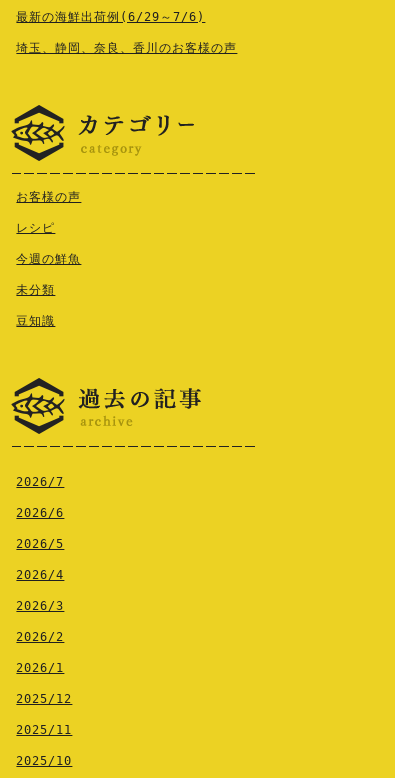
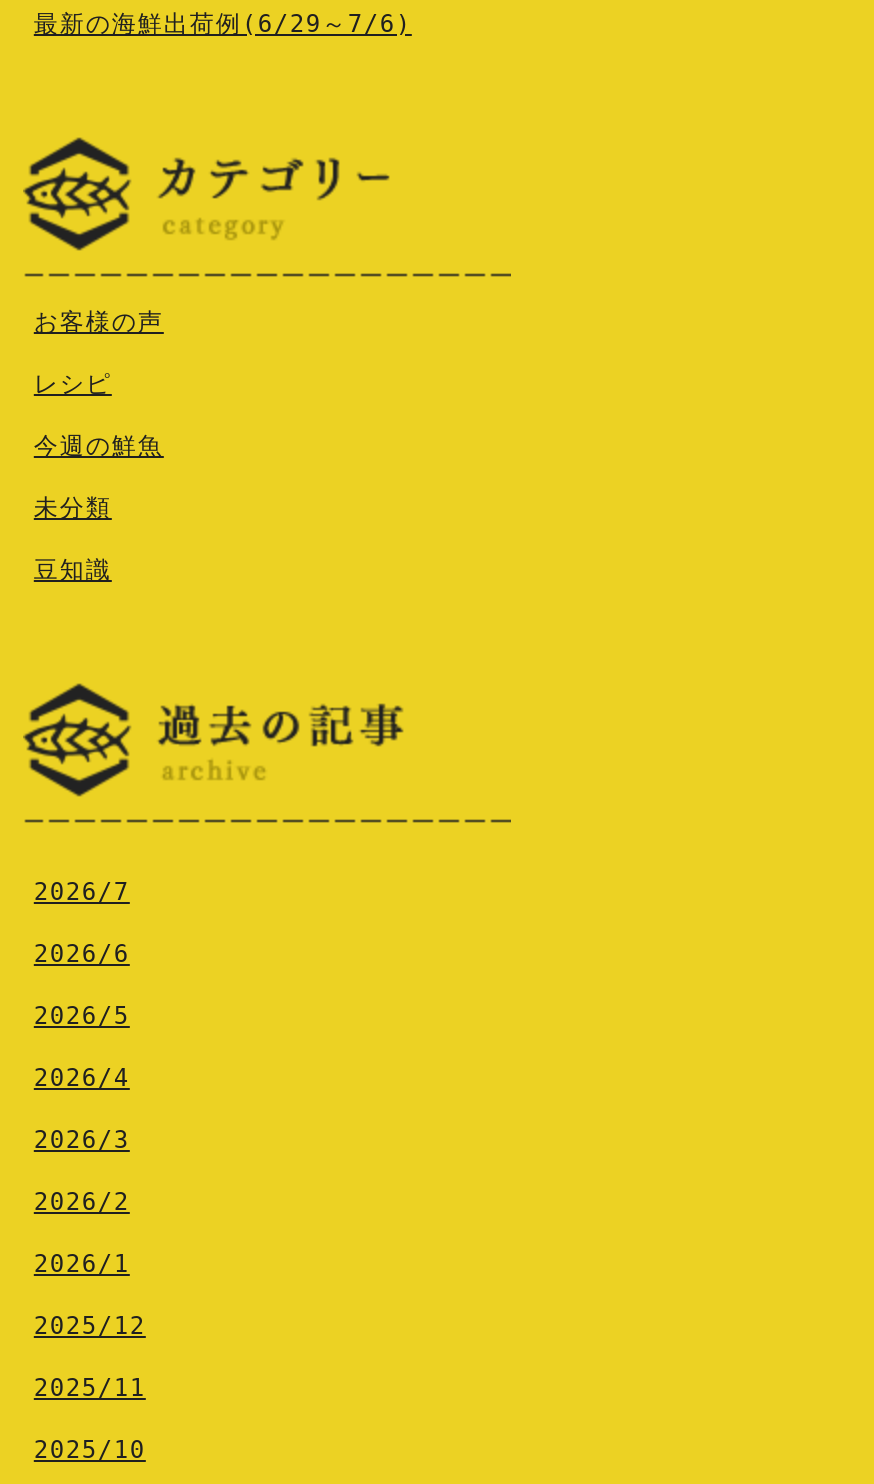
- 埼玉、静岡、奈良、香川のお客様の声
